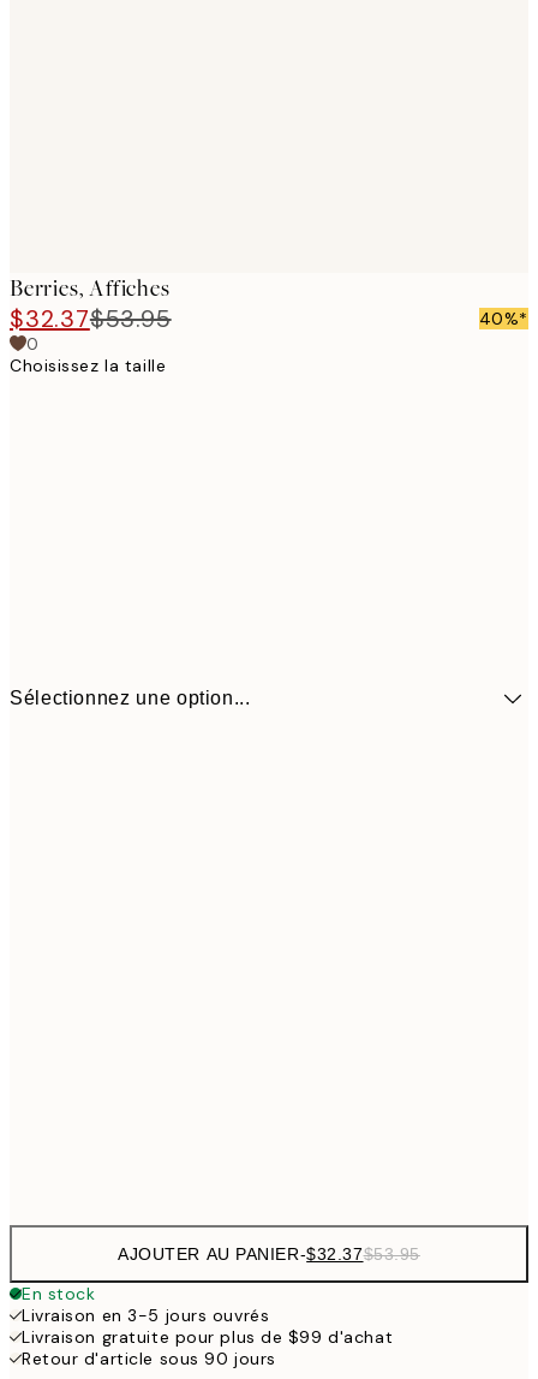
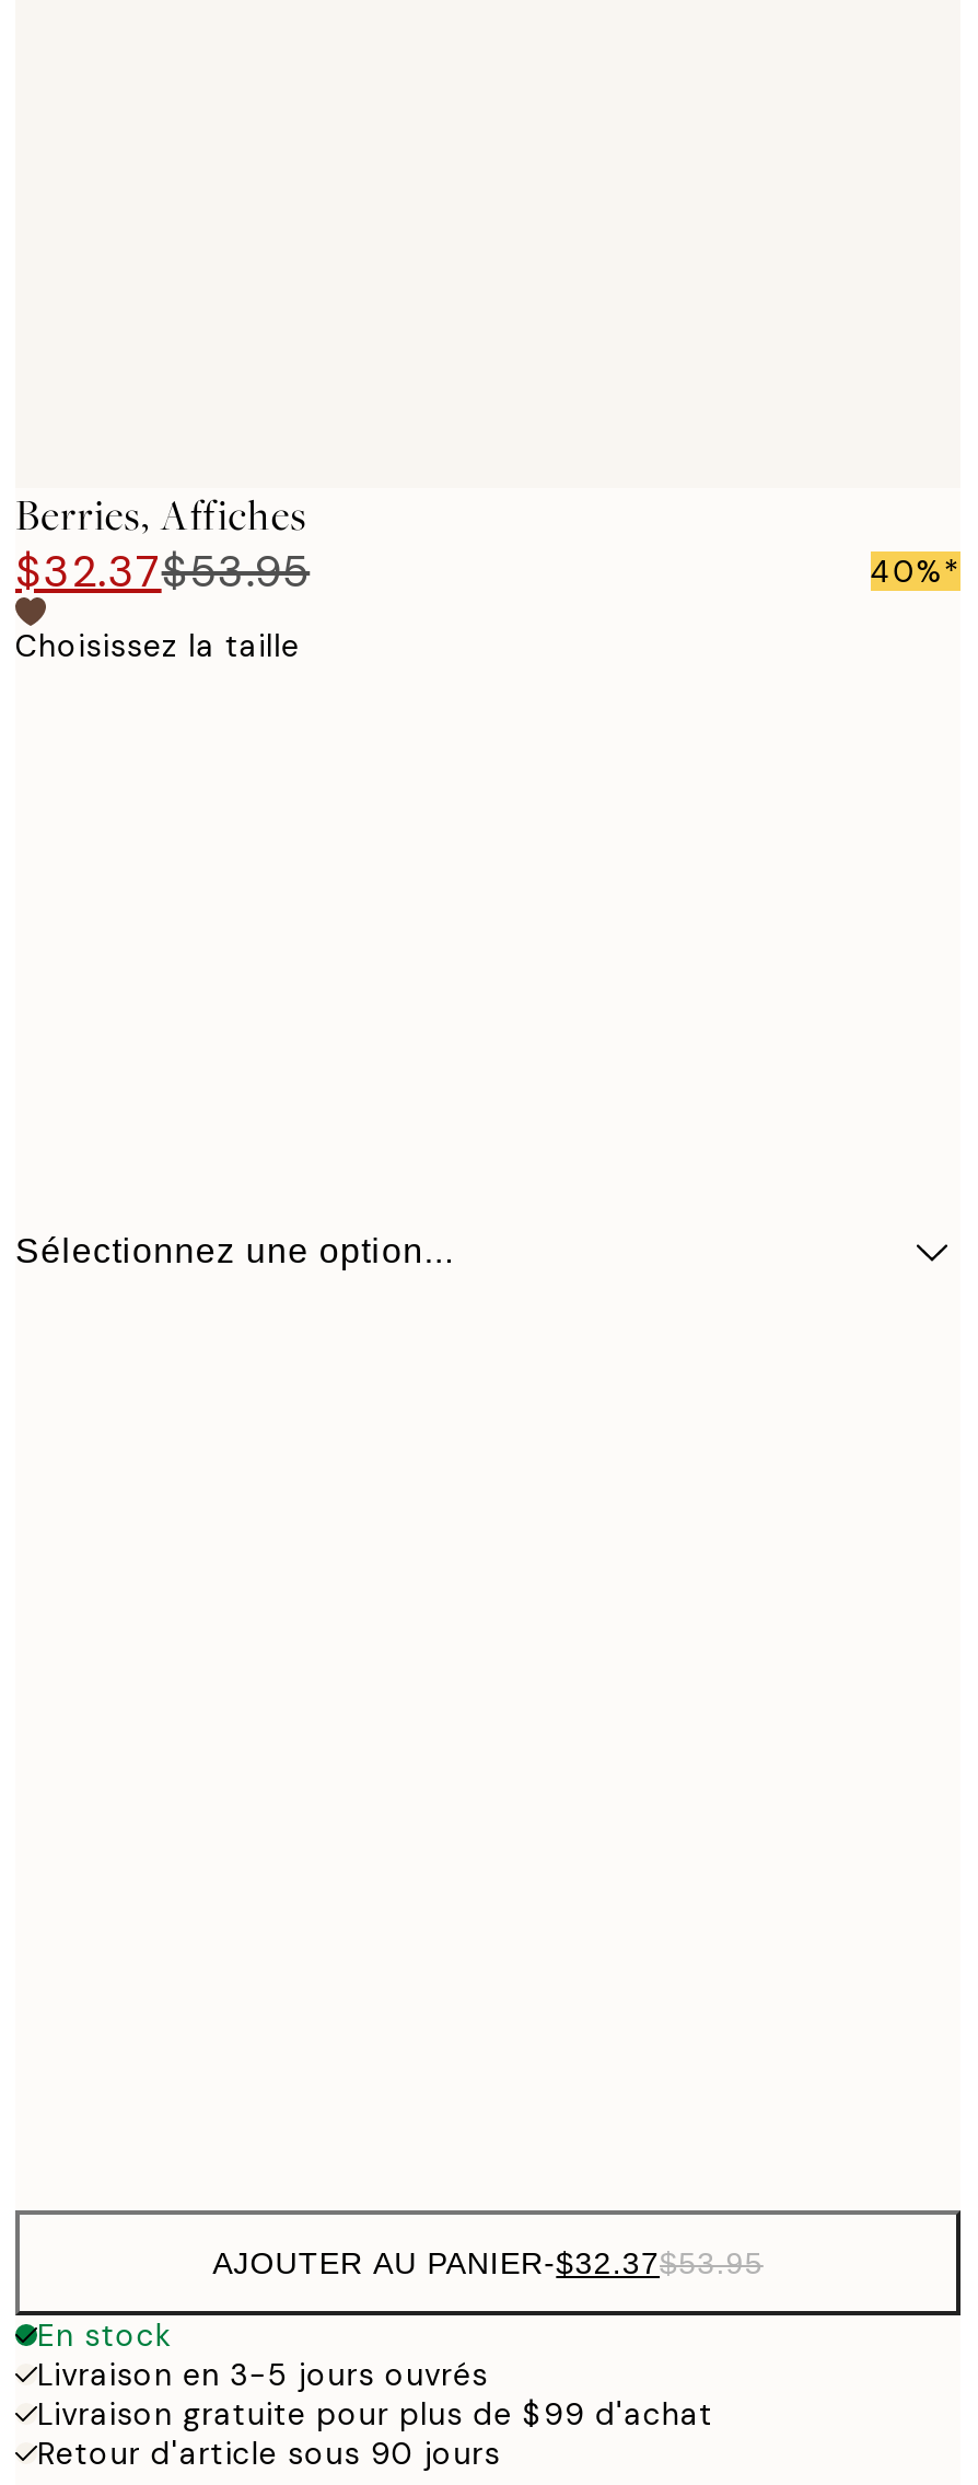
- 0
